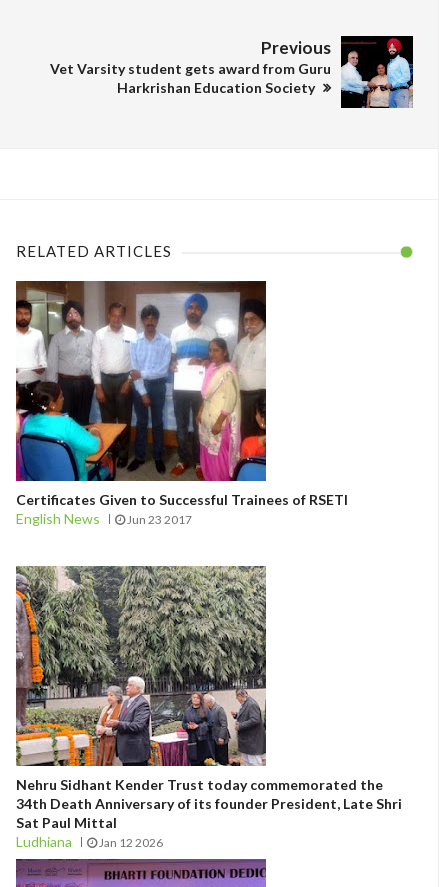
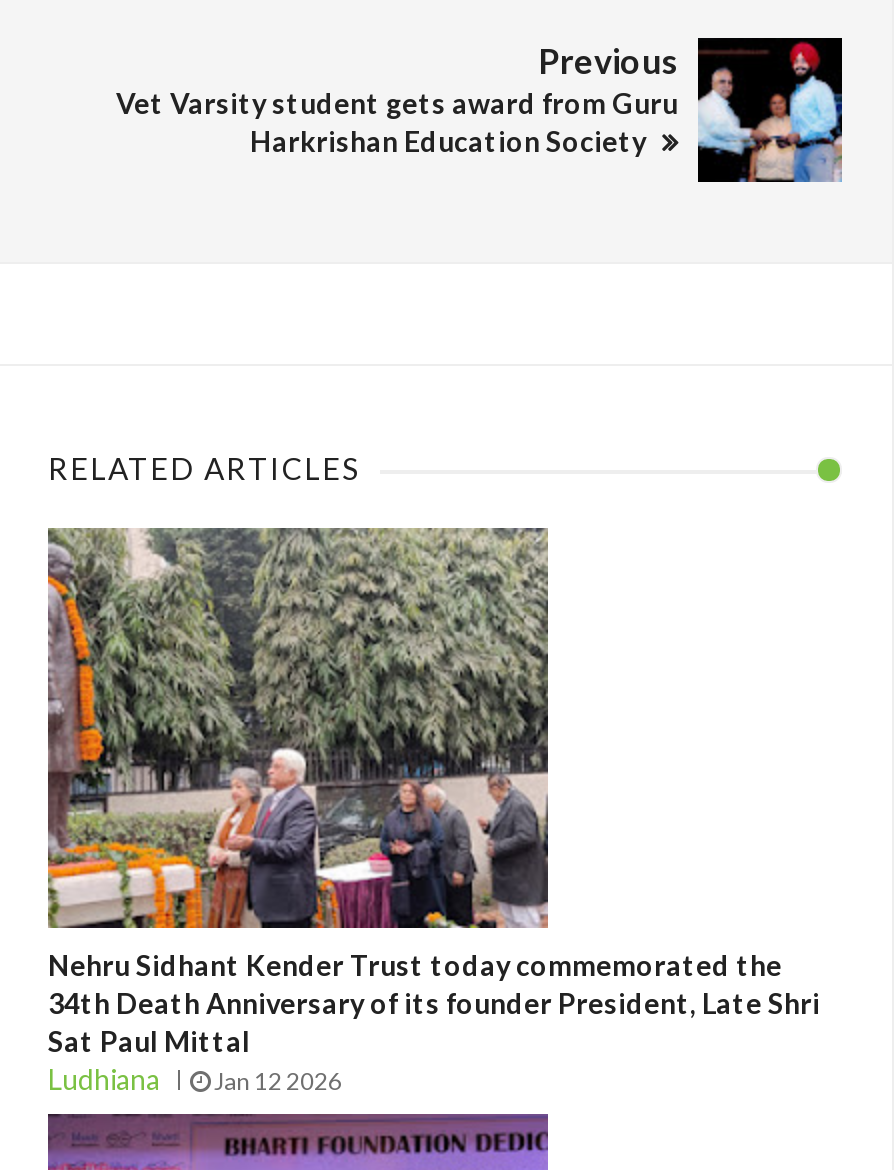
- [image]
- Certificates Given to Successful Trainees of RSETI
- English News
- Jun 23 2017
